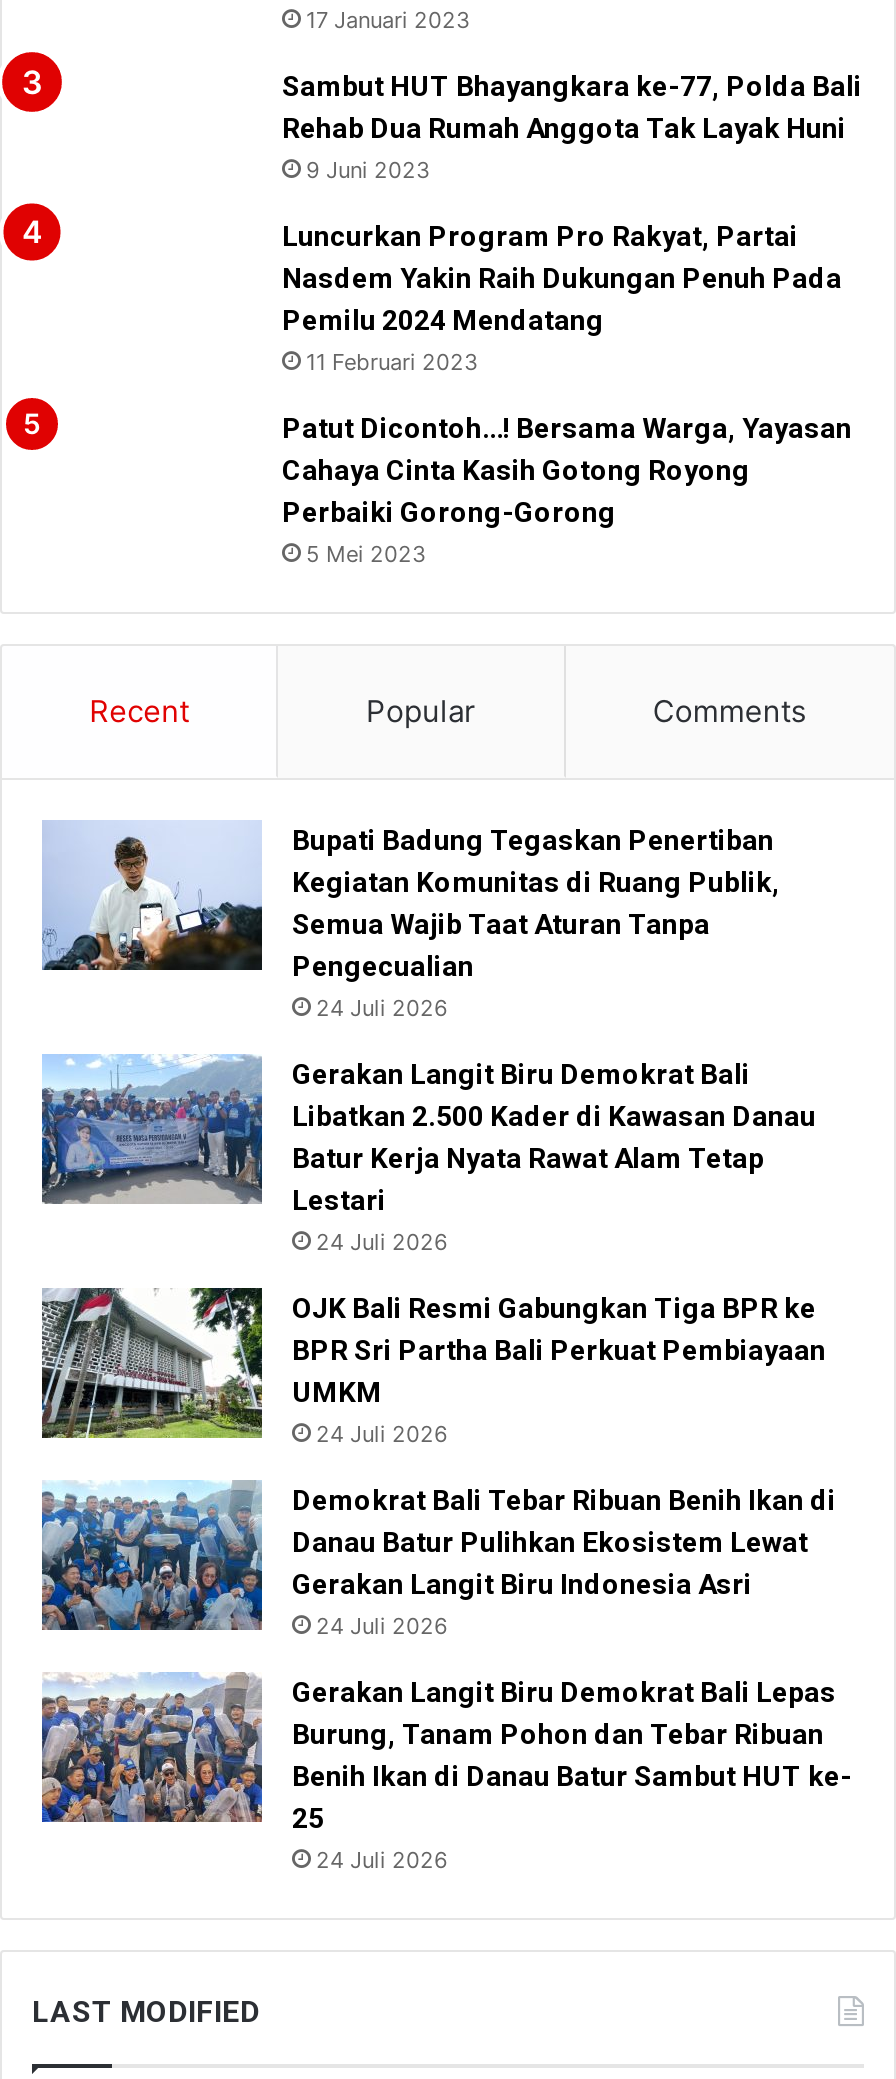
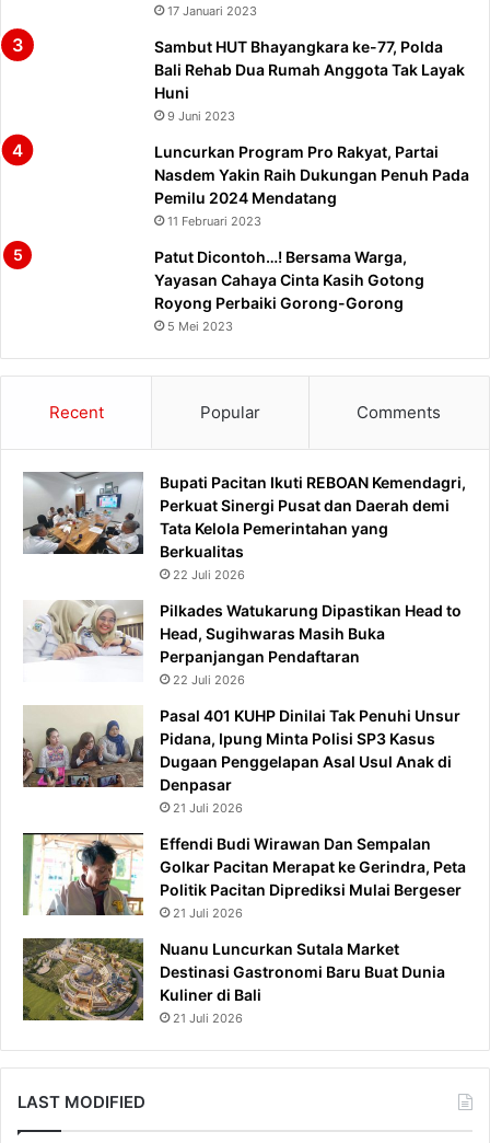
moved down: 9 Juni 2023 | Luncurkan Program Pro Rakyat, Partai | Nasdem Yakin Raih Dukungan Penuh Pada | Pemilu 2024 Mendatang | 11 Februari 2023

moved down: 5 Mei 2023 | Recent | Popular | Comments

- [image]
- Bupati Badung Tegaskan Penertiban
- Kegiatan Komunitas di Ruang Publik,
- Semua Wajib Taat Aturan Tanpa
- Pengecualian
- 24 Juli 2026
+ [image]
+ Bupati Pacitan Ikuti REBOAN Kemendagri,
+ Perkuat Sinergi Pusat dan Daerah demi
+ Tata Kelola Pemerintahan yang
+ Berkualitas
+ 22 Juli 2026

- [image]
- Gerakan Langit Biru Demokrat Bali
- Libatkan 2.500 Kader di Kawasan Danau
- Batur Kerja Nyata Rawat Alam Tetap
- Lestari
- 24 Juli 2026
+ [image]
+ Pilkades Watukarung Dipastikan Head to
+ Head, Sugihwaras Masih Buka
+ Perpanjangan Pendaftaran
+ 22 Juli 2026

- [image]
- OJK Bali Resmi Gabungkan Tiga BPR ke
- BPR Sri Partha Bali Perkuat Pembiayaan
- UMKM
- 24 Juli 2026
+ [image]
+ Pasal 401 KUHP Dinilai Tak Penuhi Unsur
+ Pidana, Ipung Minta Polisi SP3 Kasus
+ Dugaan Penggelapan Asal Usul Anak di
+ Denpasar
+ 21 Juli 2026

- [image]
- Demokrat Bali Tebar Ribuan Benih Ikan di
- Danau Batur Pulihkan Ekosistem Lewat
- Gerakan Langit Biru Indonesia Asri
- 24 Juli 2026
+ [image]
+ Effendi Budi Wirawan Dan Sempalan
+ Golkar Pacitan Merapat ke Gerindra, Peta
+ Politik Pacitan Diprediksi Mulai Bergeser
+ 21 Juli 2026

- [image]
- Gerakan Langit Biru Demokrat Bali Lepas
- Burung, Tanam Pohon dan Tebar Ribuan
- Benih Ikan di Danau Batur Sambut HUT ke-
- 25
- 24 Juli 2026
+ [image]
+ Nuanu Luncurkan Sutala Market
+ Destinasi Gastronomi Baru Buat Dunia
+ Kuliner di Bali
+ 21 Juli 2026
